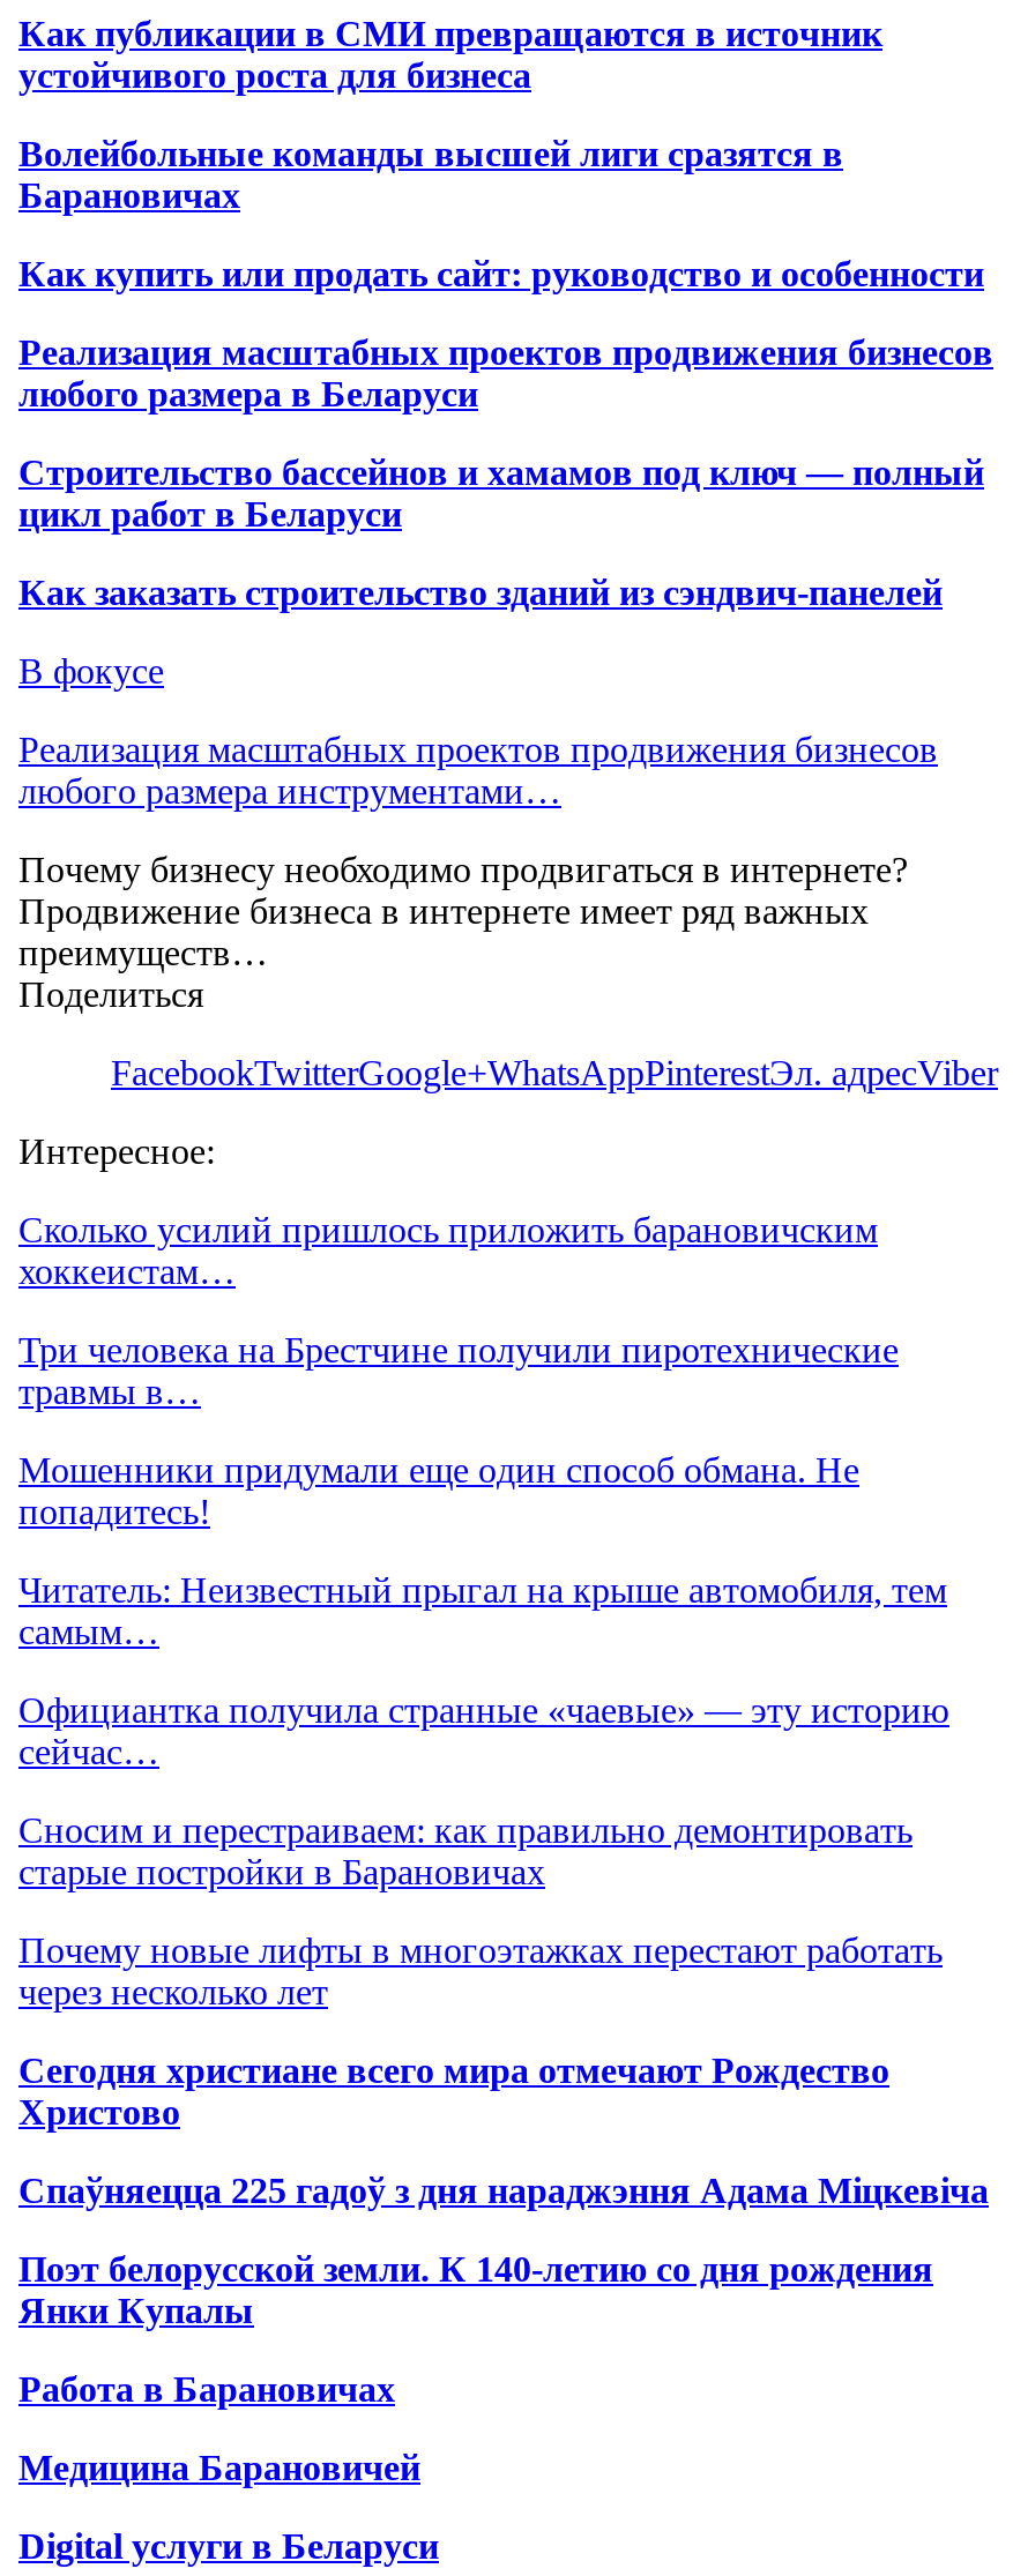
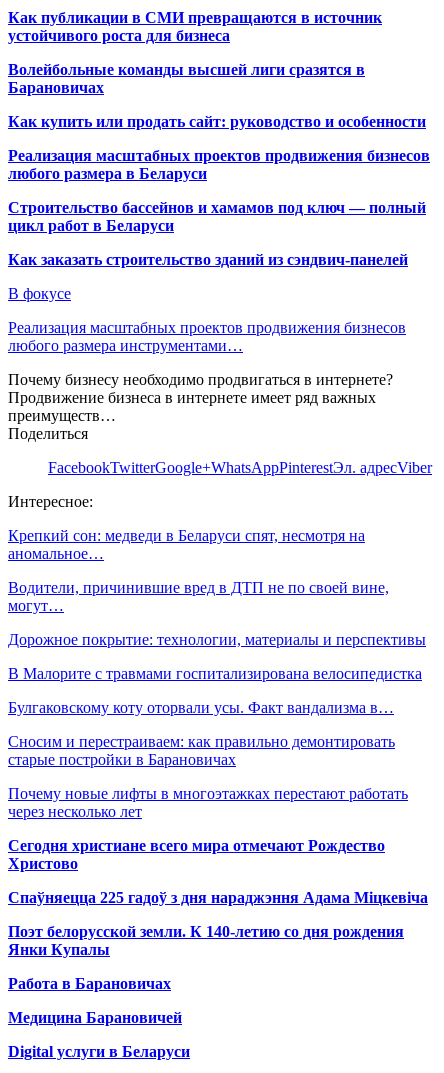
- Сколько усилий пришлось приложить барановичским
- хоккеистам…
+ Крепкий сон: медведи в Беларуси спят, несмотря на
+ аномальное…

- Три человека на Брестчине получили пиротехнические
- травмы в…
+ Водители, причинившие вред в ДТП не по своей вине,
+ могут…

- Мошенники придумали еще один способ обмана. Не
- попадитесь!
+ Дорожное покрытие: технологии, материалы и перспективы

- Читатель: Неизвестный прыгал на крыше автомобиля, тем
- самым…
+ В Малорите с травмами госпитализирована велосипедистка

- Официантка получила странные «чаевые» — эту историю
- сейчас…
+ Булгаковскому коту оторвали усы. Факт вандализма в…
